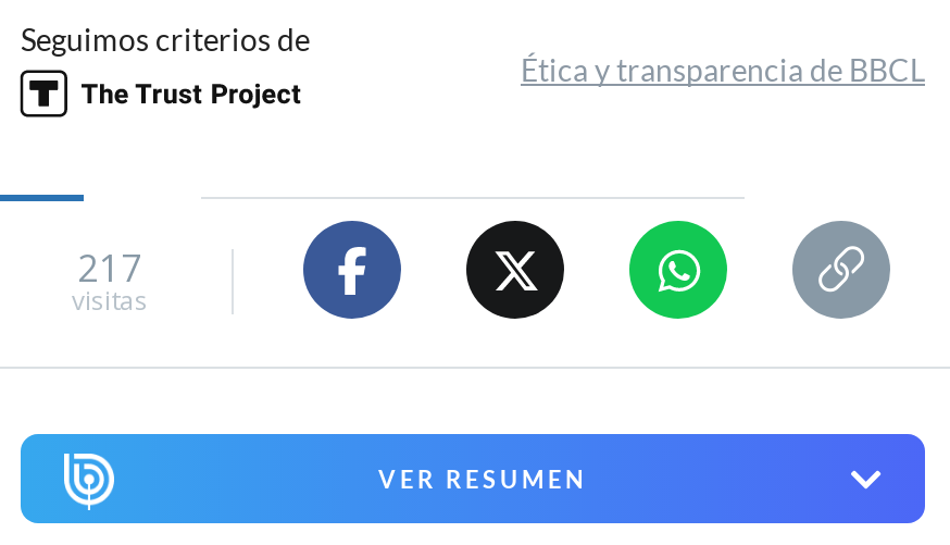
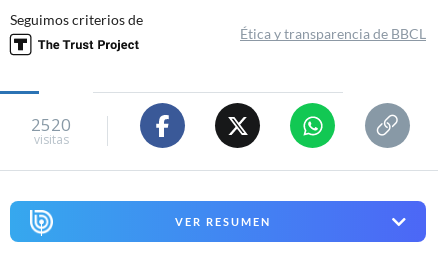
- 217
+ 2520
